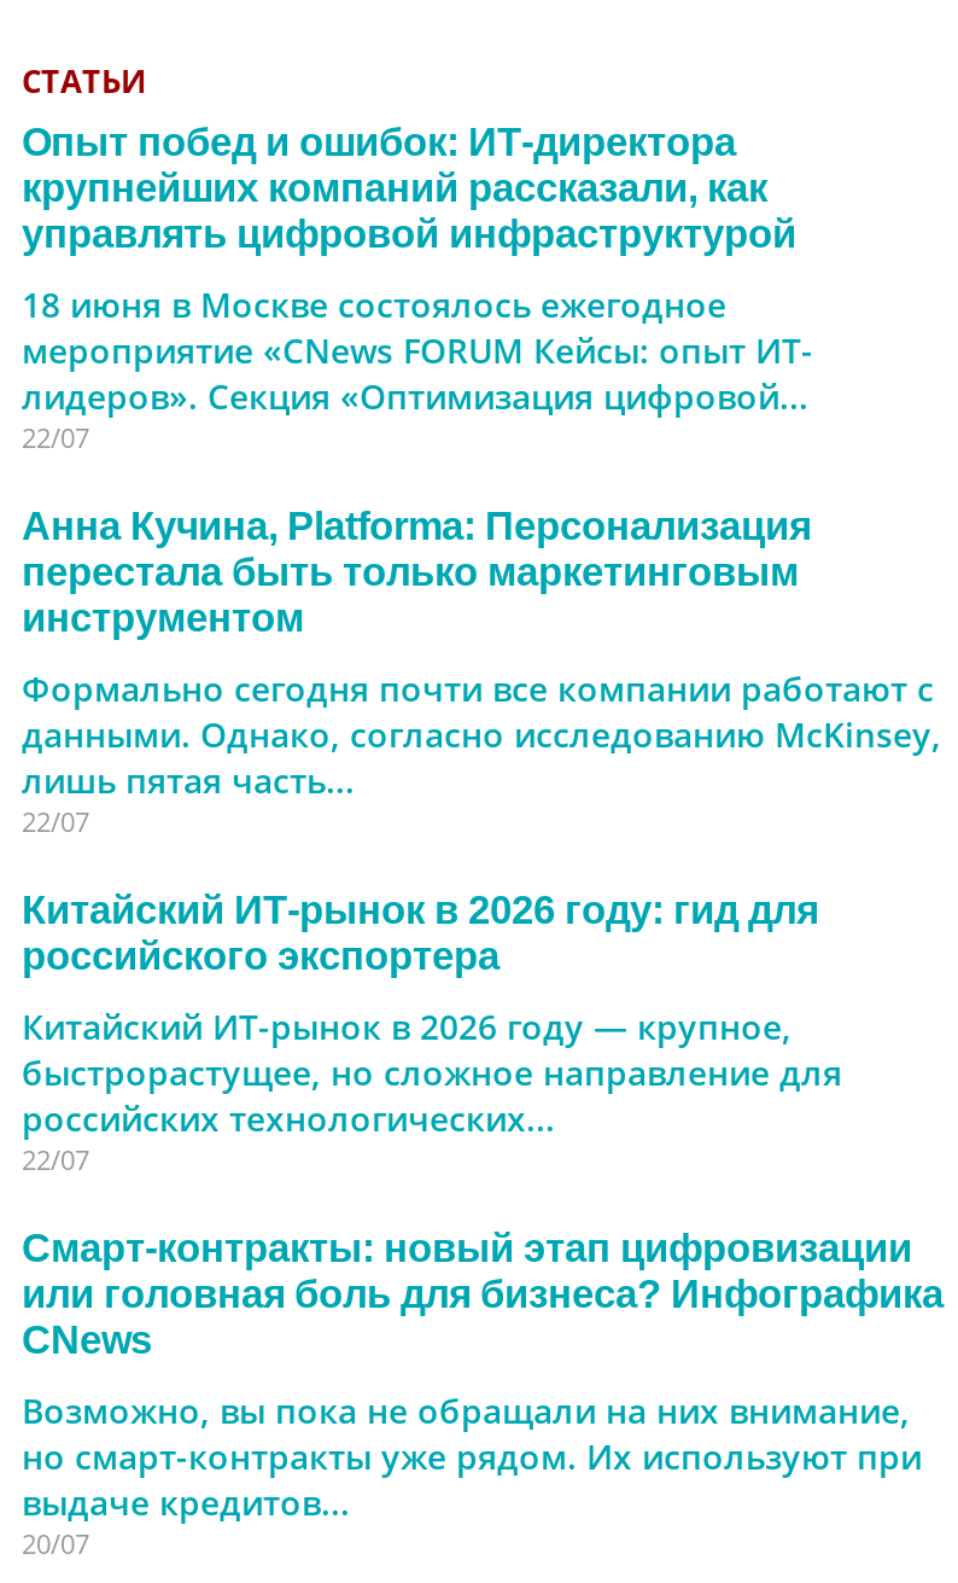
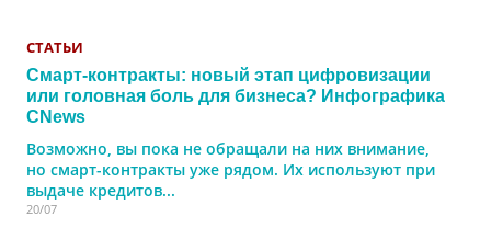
- Опыт побед и ошибок: ИТ-директора
- крупнейших компаний рассказали, как
- управлять цифровой инфраструктурой
- 18 июня в Москве состоялось ежегодное
- мероприятие «CNews FORUM Кейсы: опыт ИТ-
- лидеров». Секция «Оптимизация цифровой...
- 22/07
- Анна Кучина, Platforma: Персонализация
- перестала быть только маркетинговым
- инструментом
- Формально сегодня почти все компании работают с
- данными. Однако, согласно исследованию McKinsey,
- лишь пятая часть...
- 22/07
- Китайский ИТ-рынок в 2026 году: гид для
- российского экспортера
- Китайский ИТ-рынок в 2026 году — крупное,
- быстрорастущее, но сложное направление для
- российских технологических...
- 22/07
